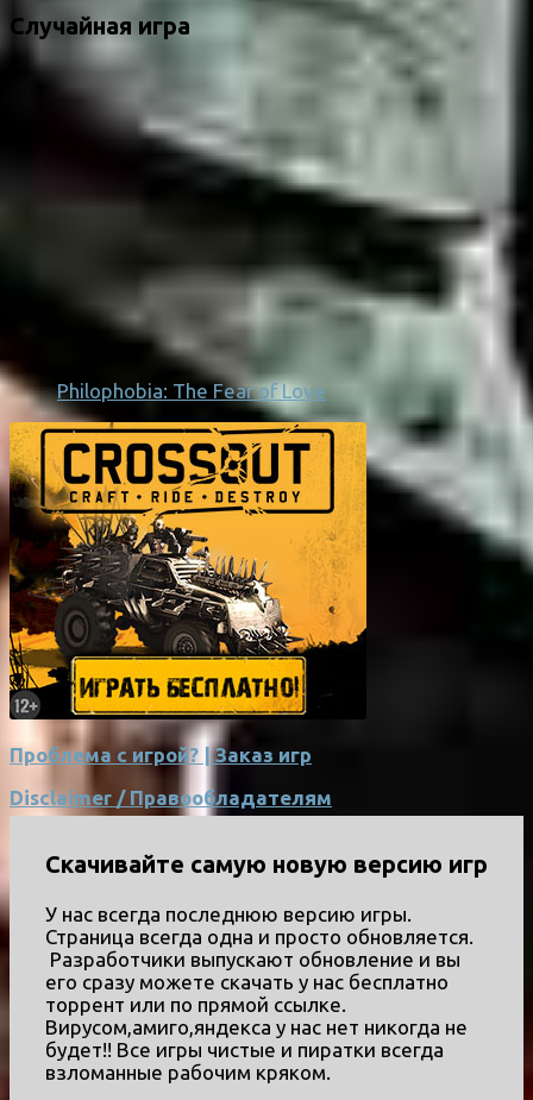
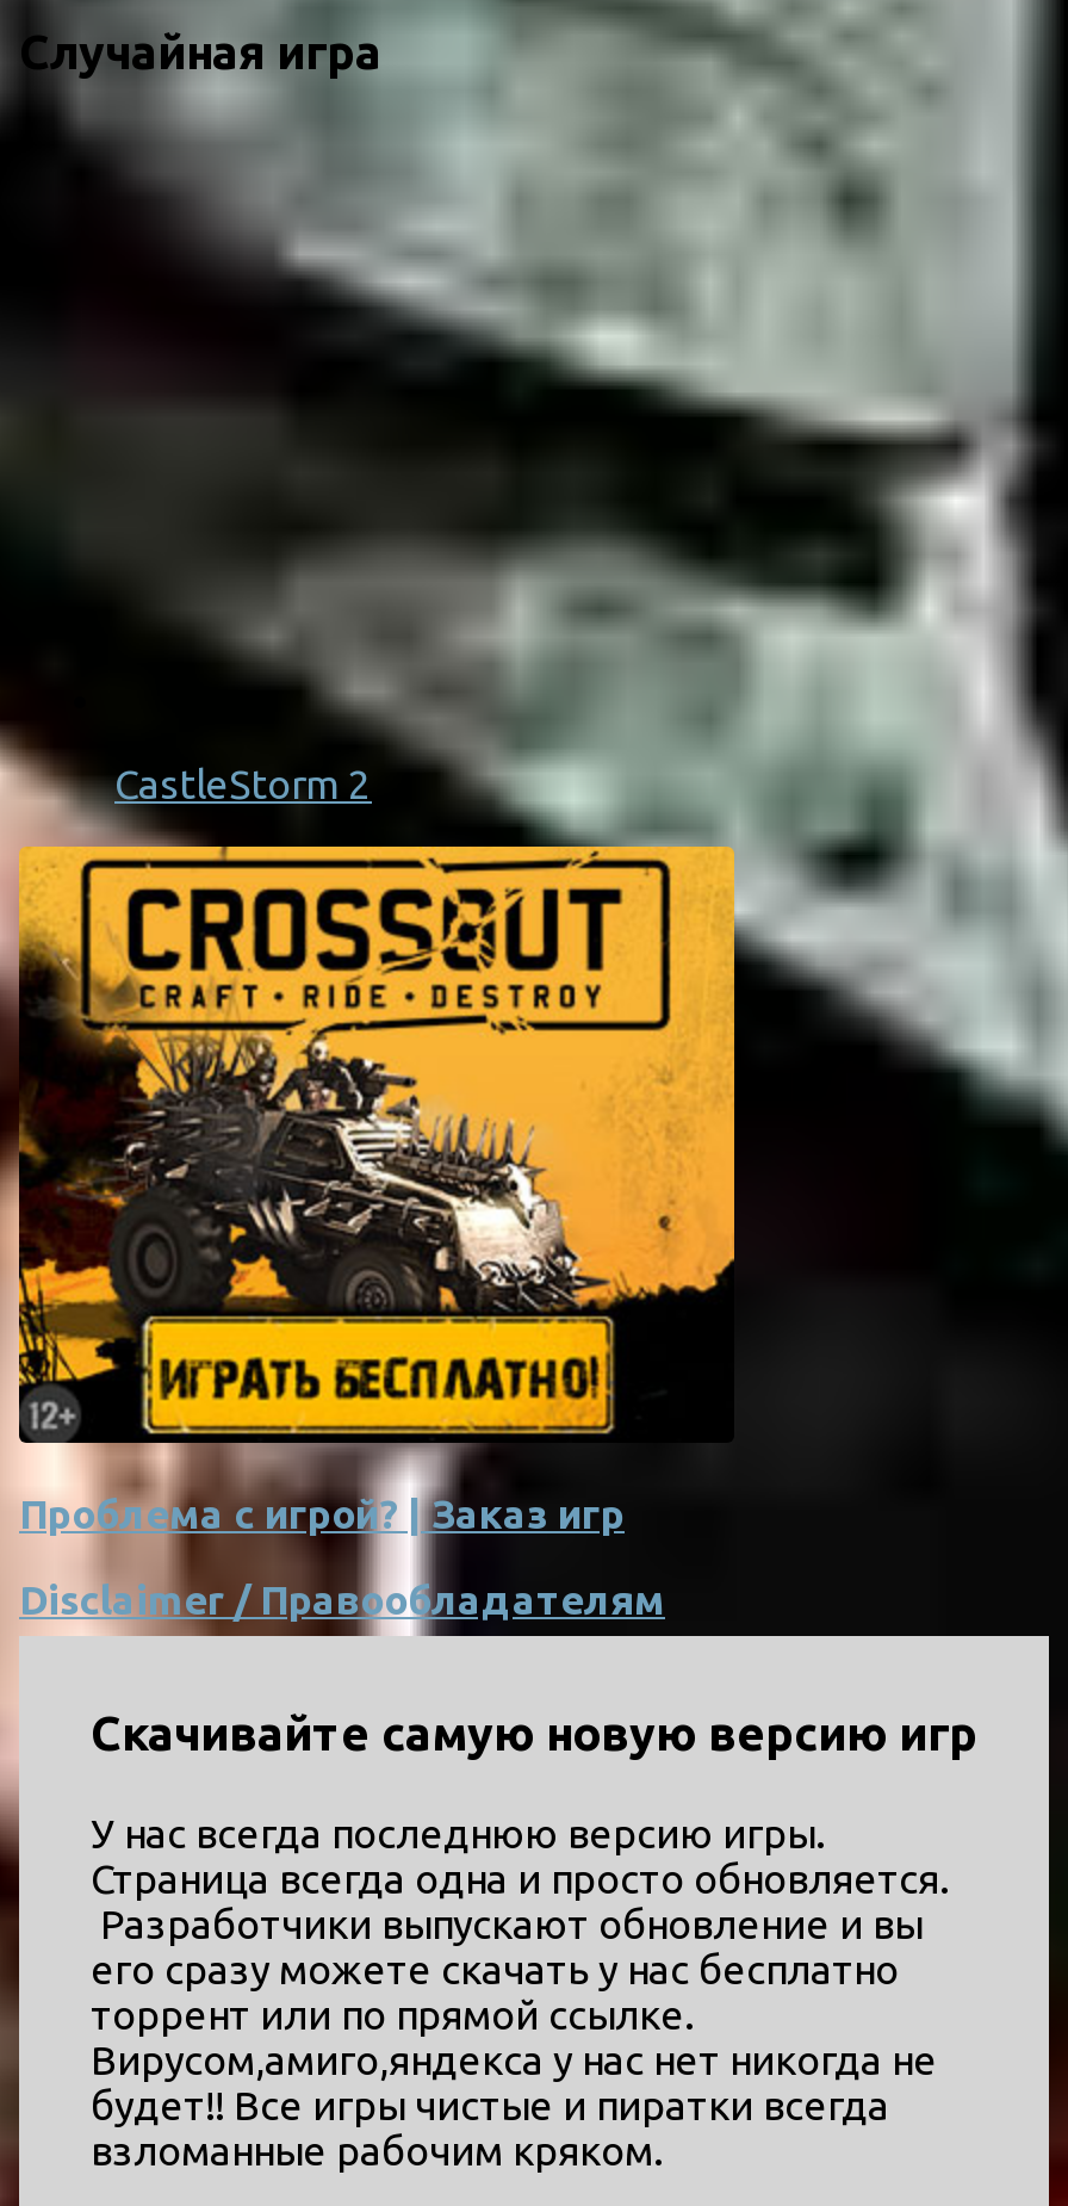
- Philophobia: The Fear of Love
+ CastleStorm 2
